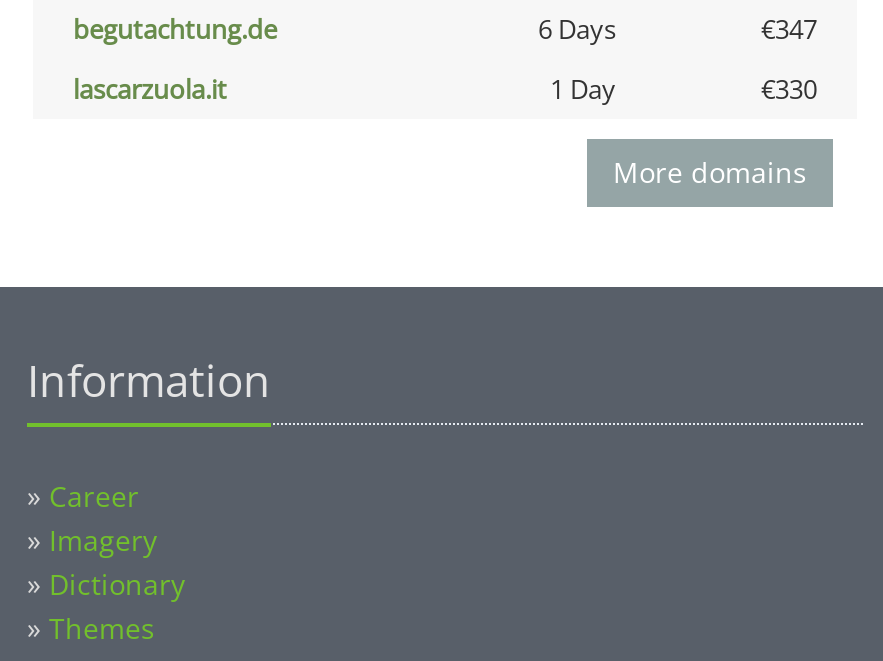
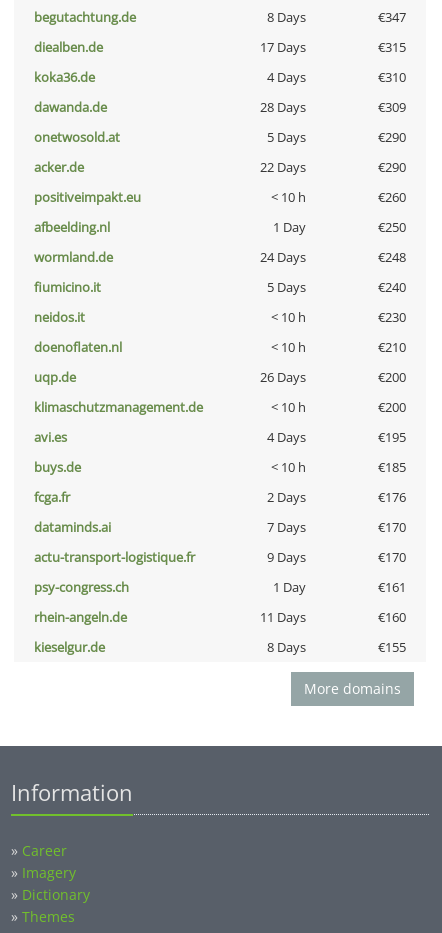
- 6 Days
+ 8 Days

- lascarzuola.it
+ diealben.de
+ 17 Days
+ €315
+ koka36.de
+ 4 Days
+ €310
+ dawanda.de
+ 28 Days
+ €309
+ onetwosold.at
+ 5 Days
+ €290
+ acker.de
+ 22 Days
+ €290
+ positiveimpakt.eu
+ < 10 h
+ €260
+ afbeelding.nl

- €330
+ €250
+ wormland.de
+ 24 Days
+ €248
+ fiumicino.it
+ 5 Days
+ €240
+ neidos.it
+ < 10 h
+ €230
+ doenoflaten.nl
+ < 10 h
+ €210
+ uqp.de
+ 26 Days
+ €200
+ klimaschutzmanagement.de
+ < 10 h
+ €200
+ avi.es
+ 4 Days
+ €195
+ buys.de
+ < 10 h
+ €185
+ fcga.fr
+ 2 Days
+ €176
+ dataminds.ai
+ 7 Days
+ €170
+ actu-transport-logistique.fr
+ 9 Days
+ €170
+ psy-congress.ch
+ 1 Day
+ €161
+ rhein-angeln.de
+ 11 Days
+ €160
+ kieselgur.de
+ 8 Days
+ €155
